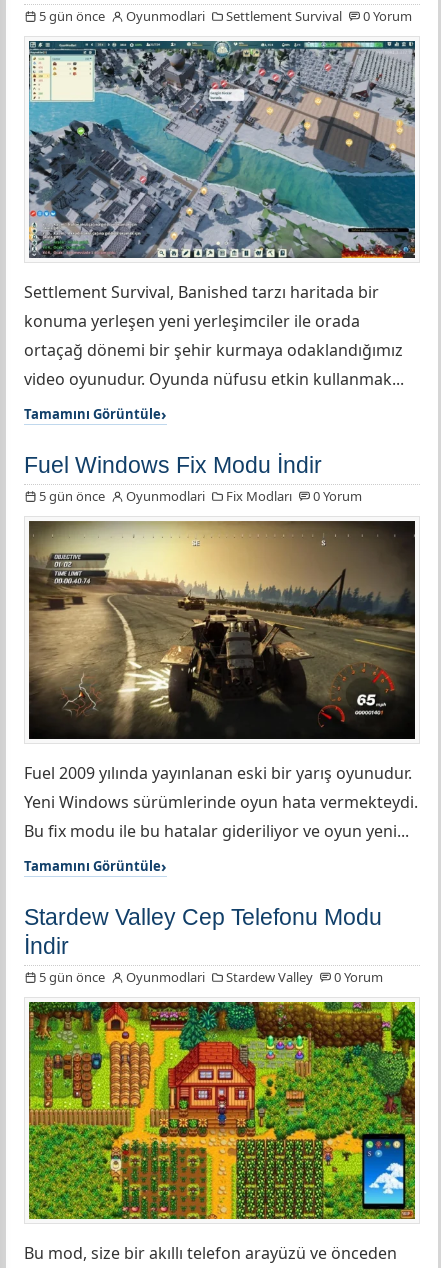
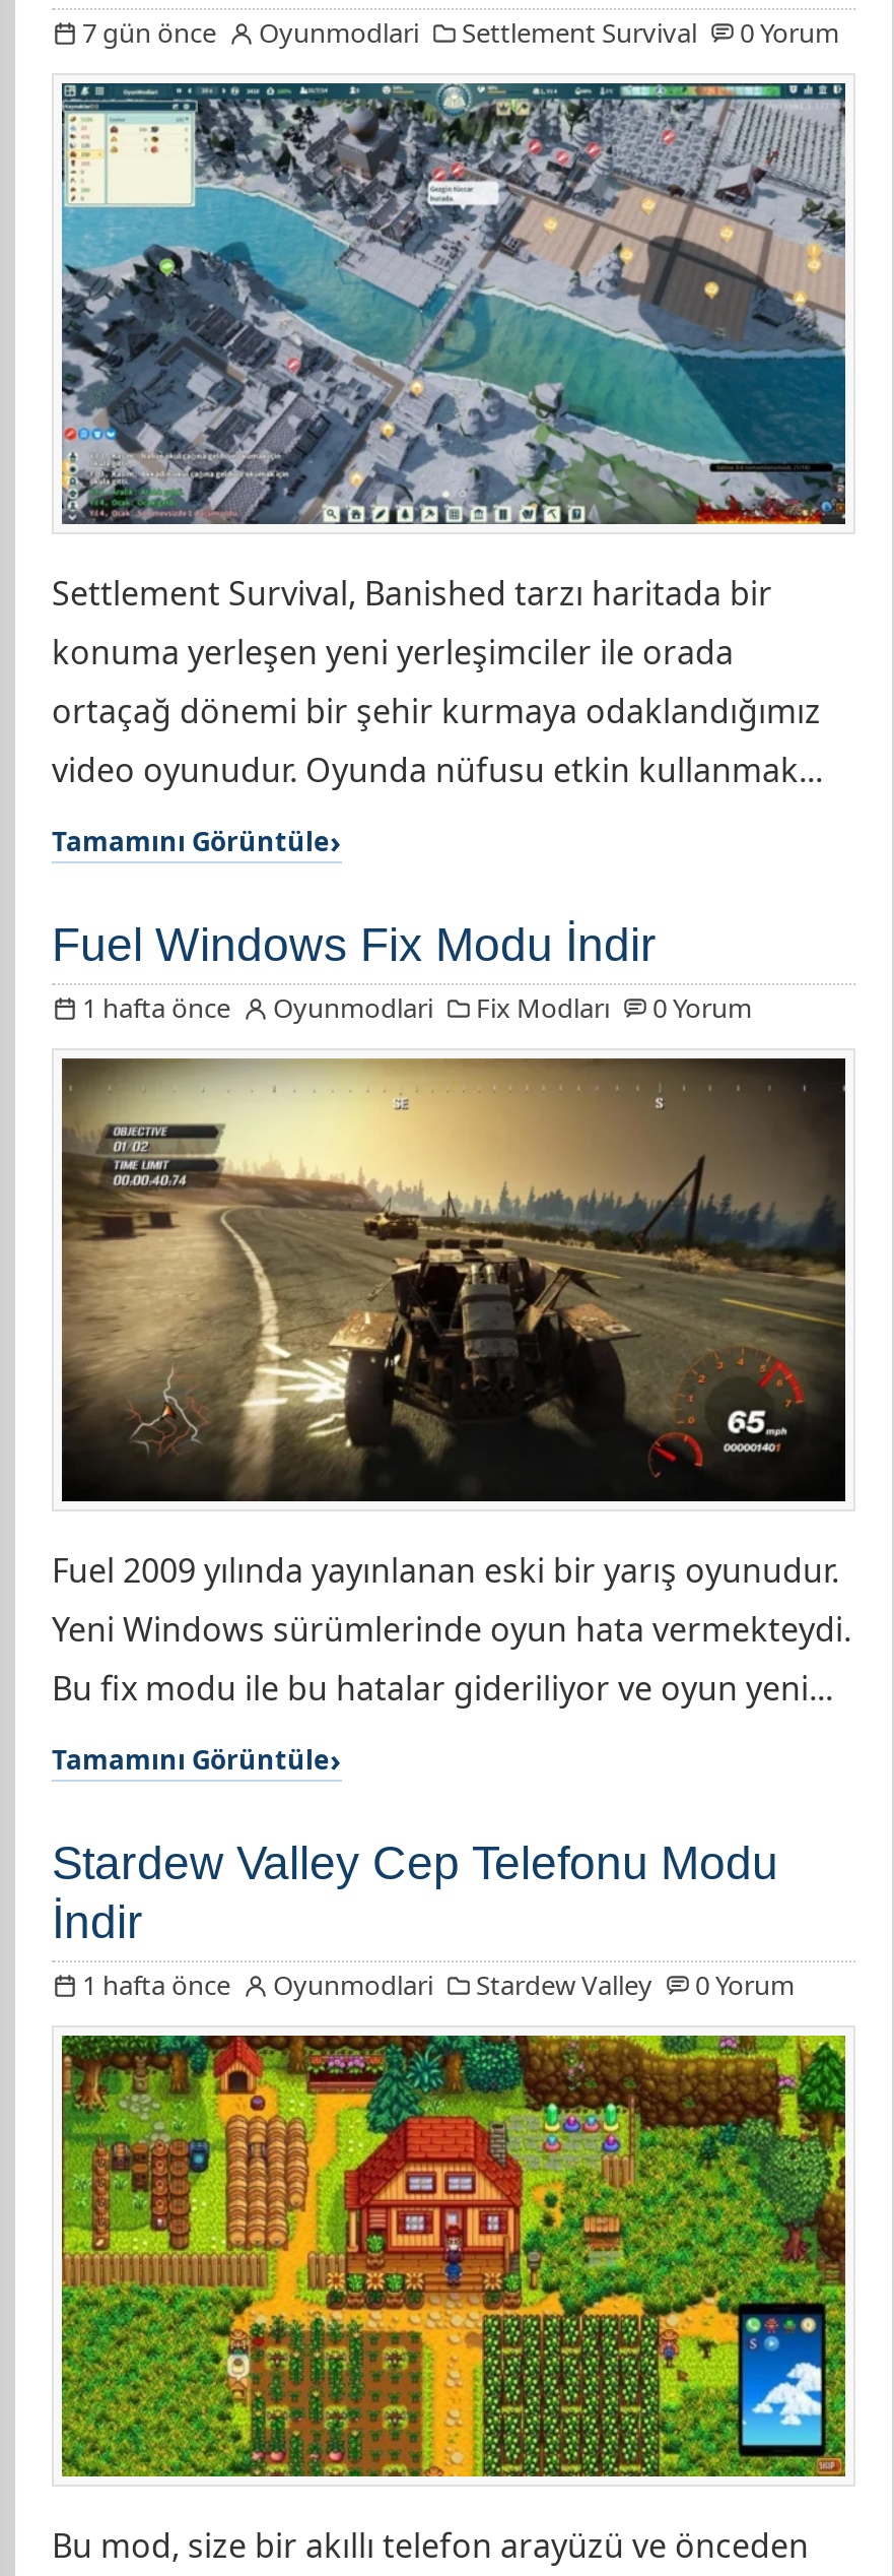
- 5 gün önce Oyunmodlari Settlement Survival 0 Yorum
+ 7 gün önce Oyunmodlari Settlement Survival 0 Yorum

- 5 gün önce Oyunmodlari Fix Modları 0 Yorum
+ 1 hafta önce Oyunmodlari Fix Modları 0 Yorum

- 5 gün önce Oyunmodlari Stardew Valley 0 Yorum
+ 1 hafta önce Oyunmodlari Stardew Valley 0 Yorum
